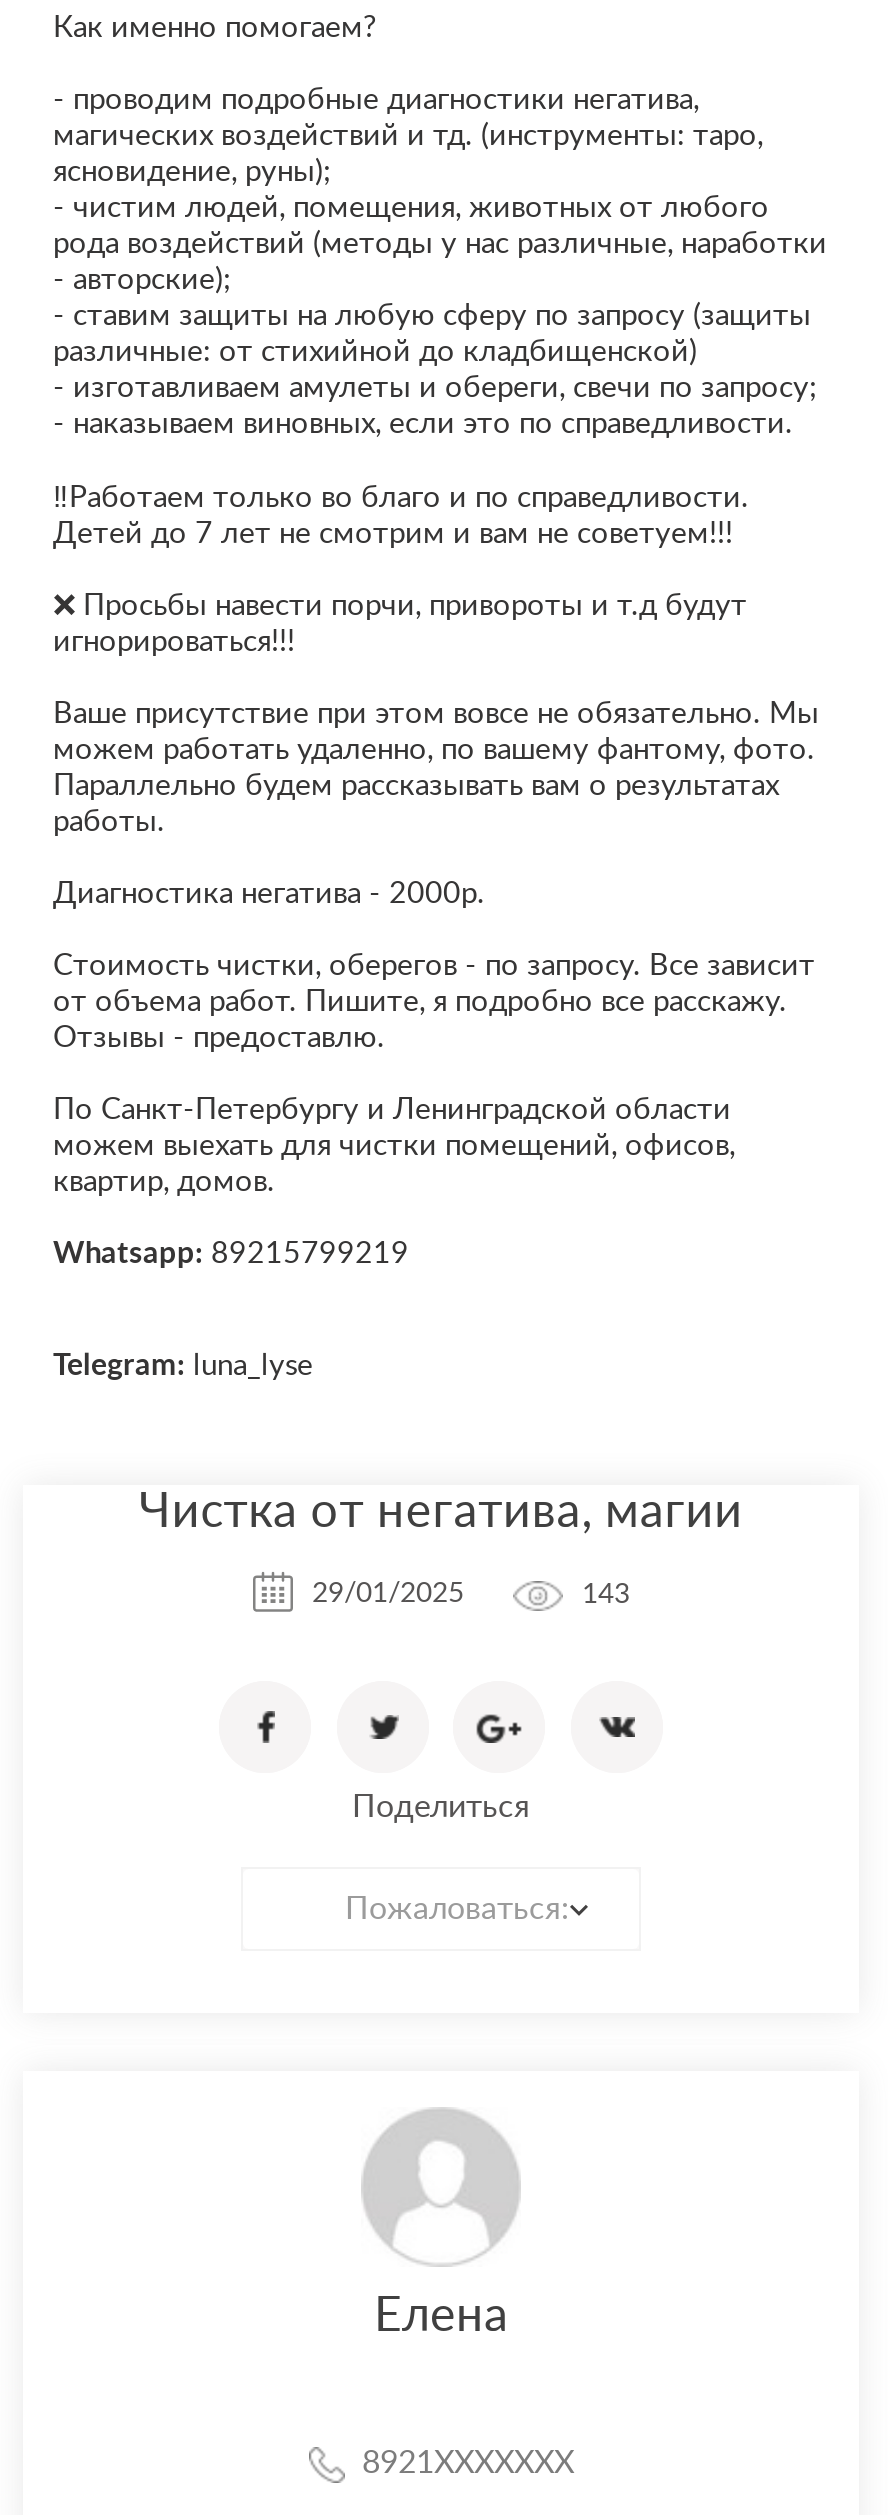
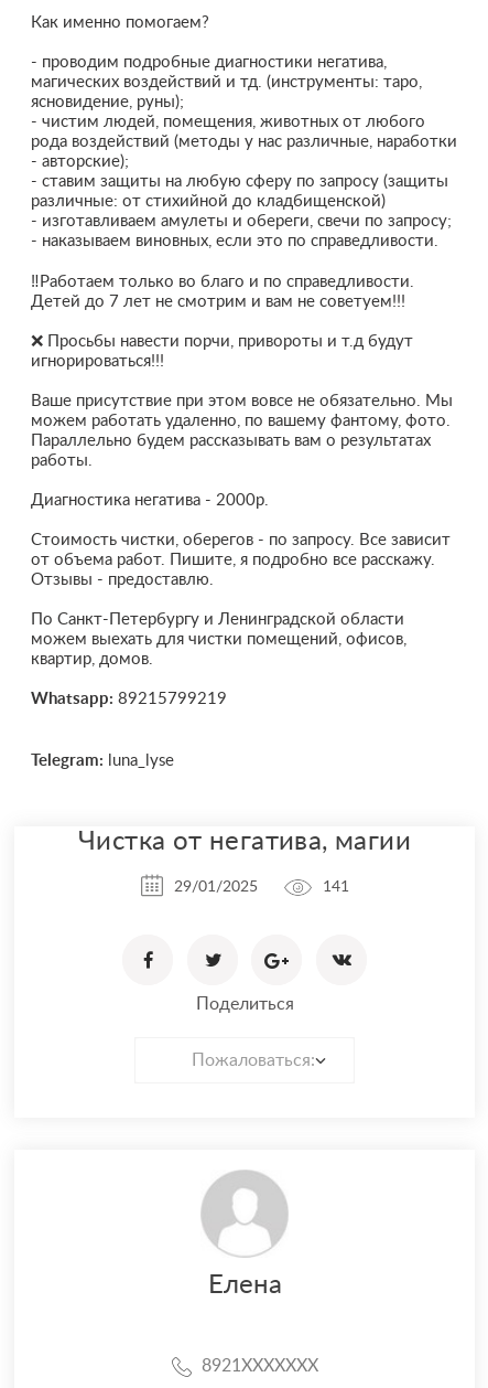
- 143
+ 141
